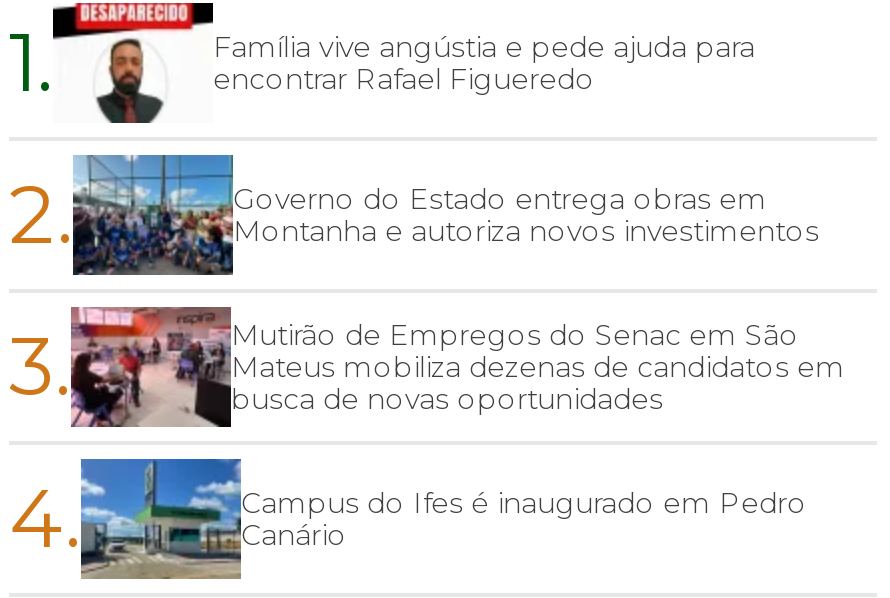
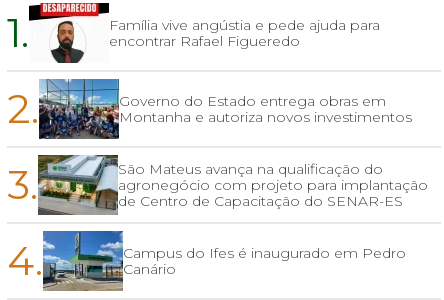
- [image]
- Mutirão de Empregos do Senac em São
- Mateus mobiliza dezenas de candidatos em
- busca de novas oportunidades
+ [image]
+ São Mateus avança na qualificação do
+ agronegócio com projeto para implantação
+ de Centro de Capacitação do SENAR-ES
